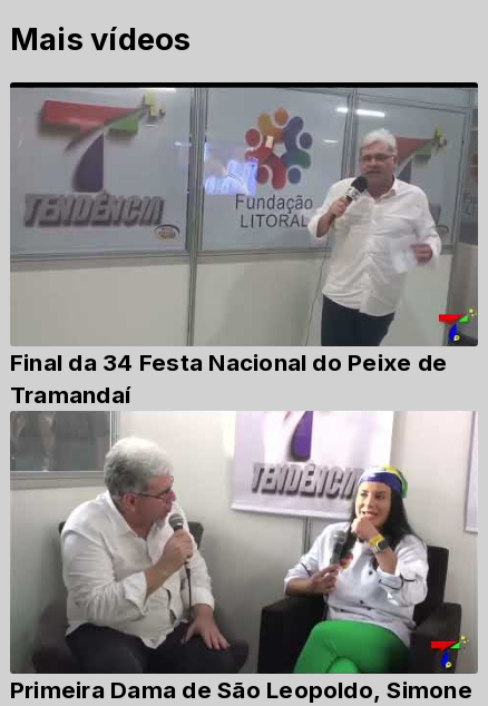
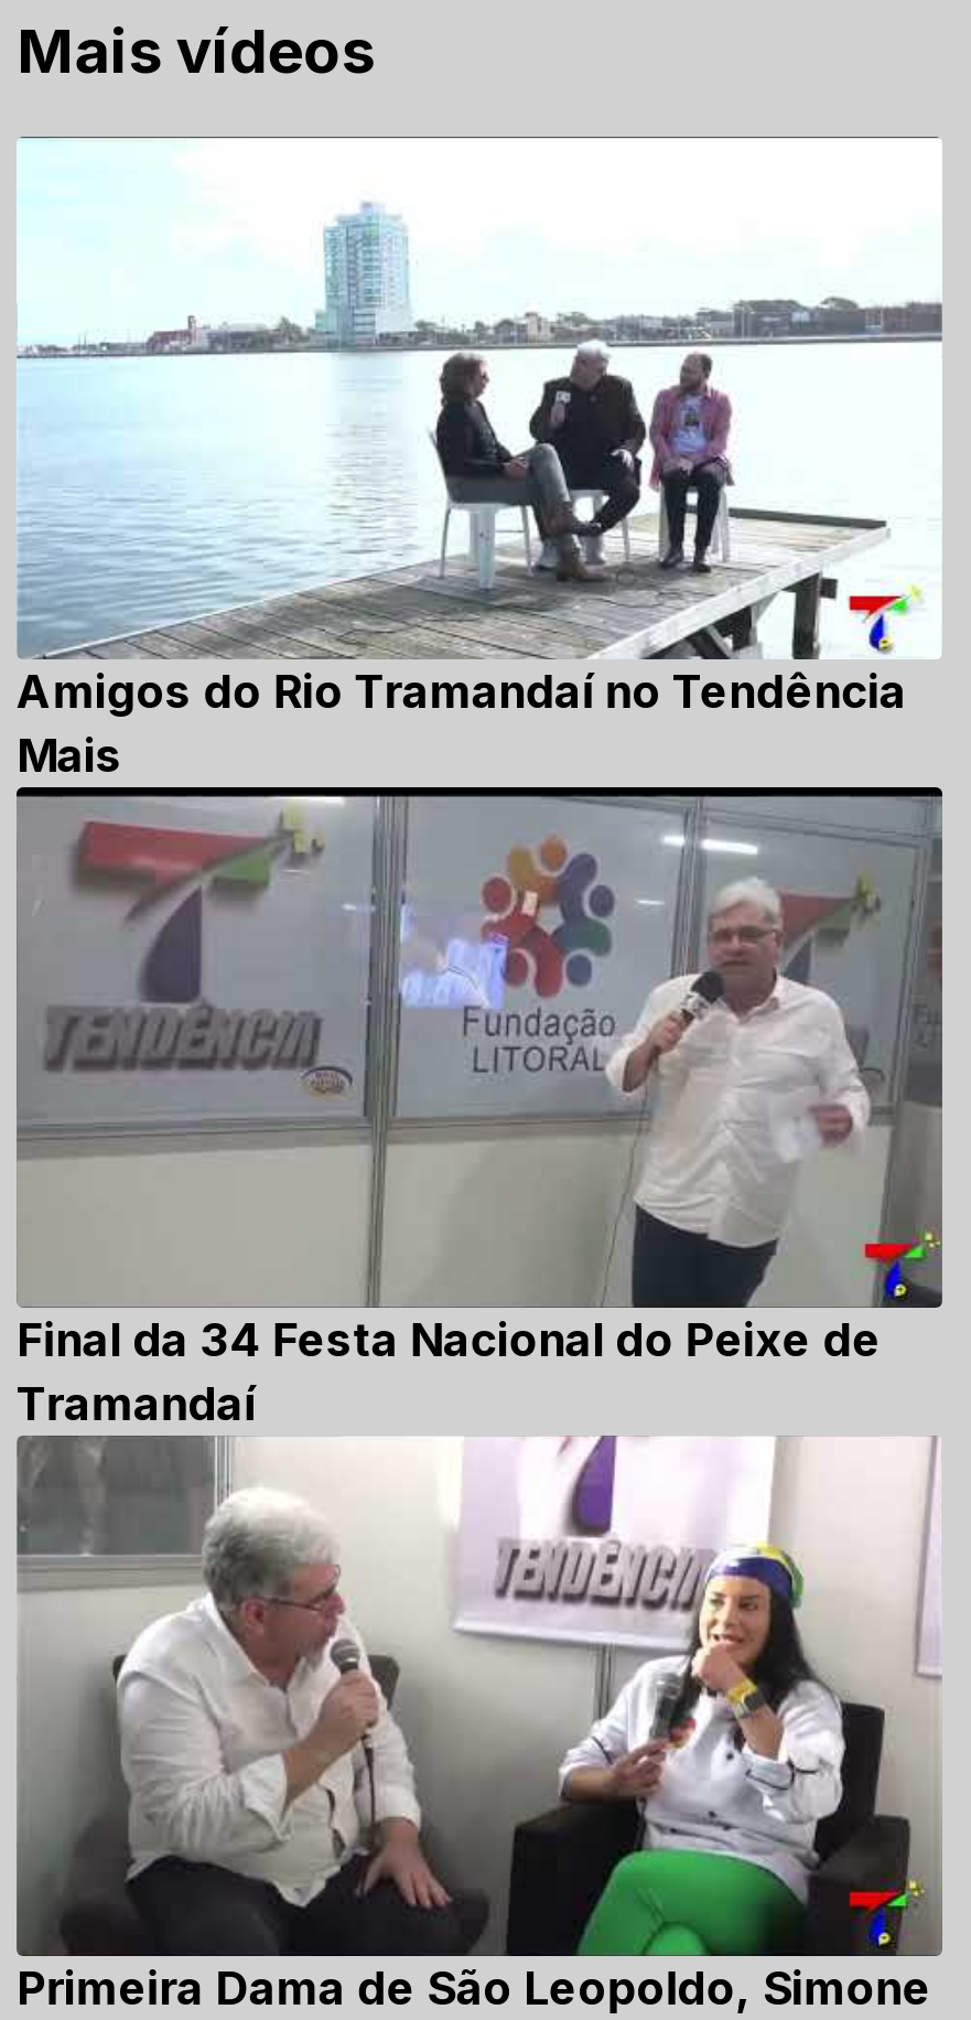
+ [image]
+ Amigos do Rio Tramandaí no Tendência
+ Mais
